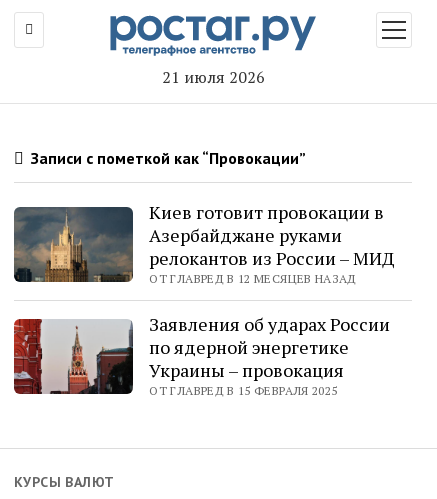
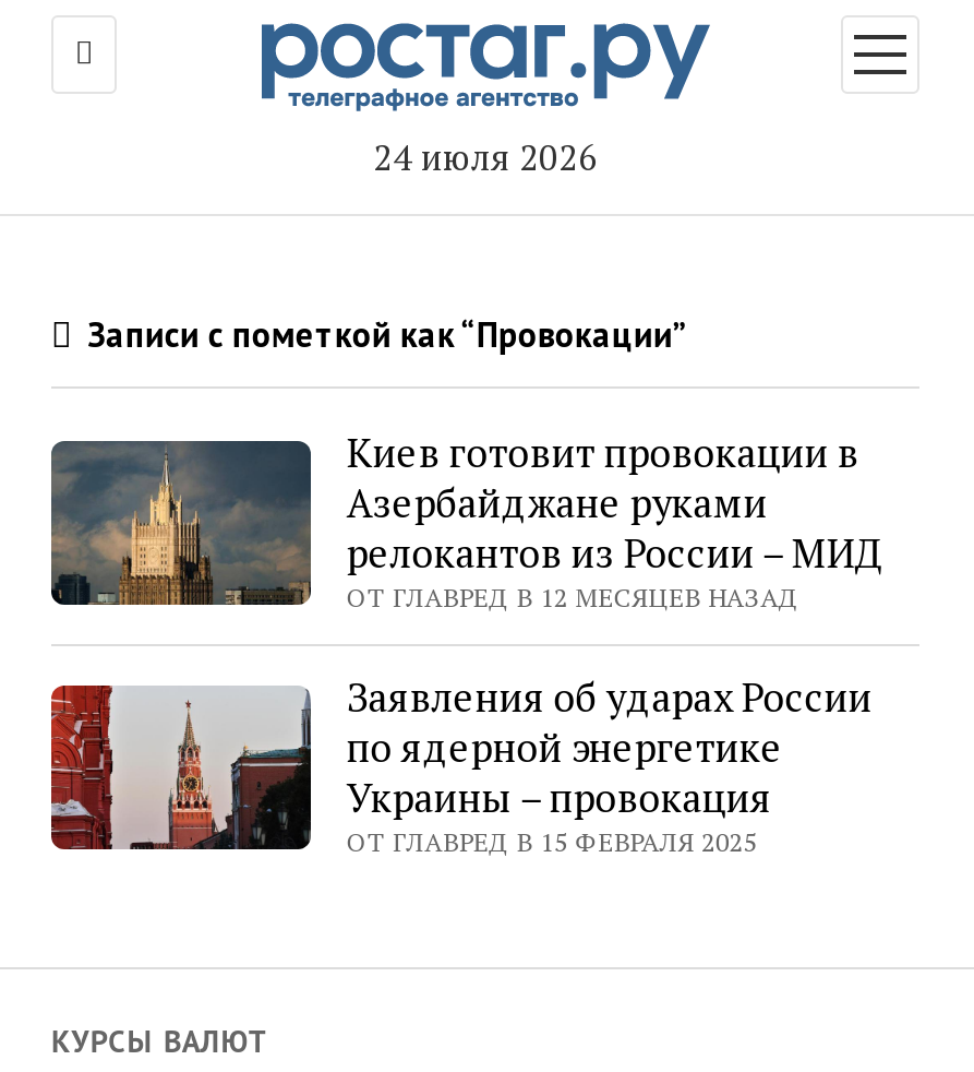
- 21 июля 2026
+ 24 июля 2026
